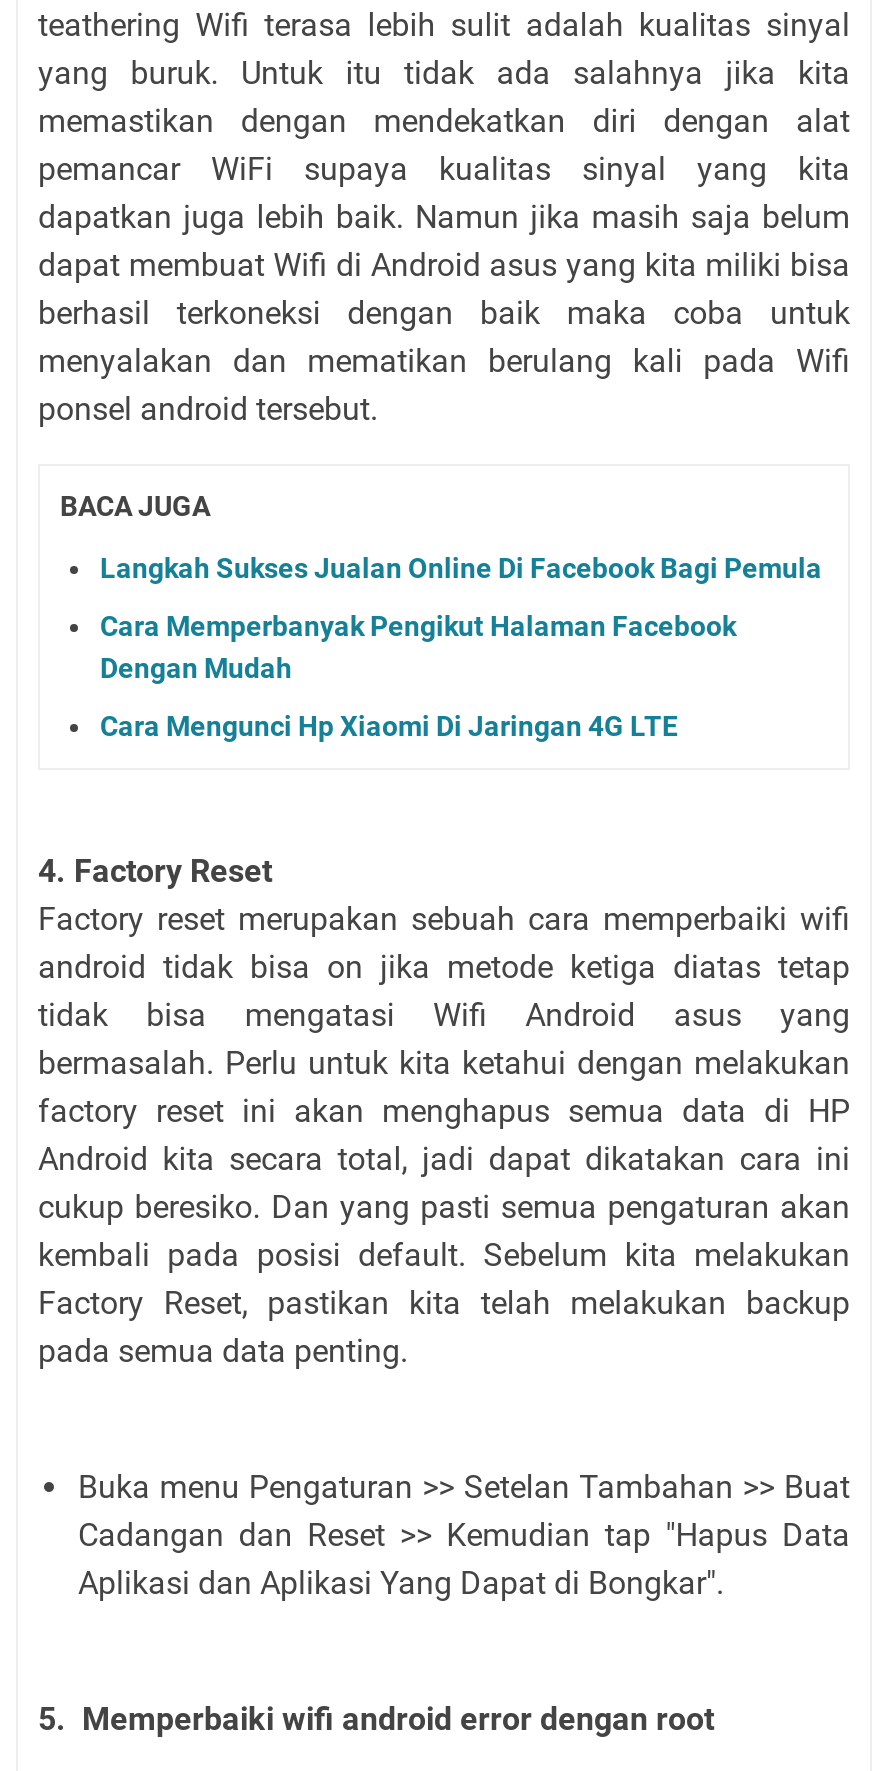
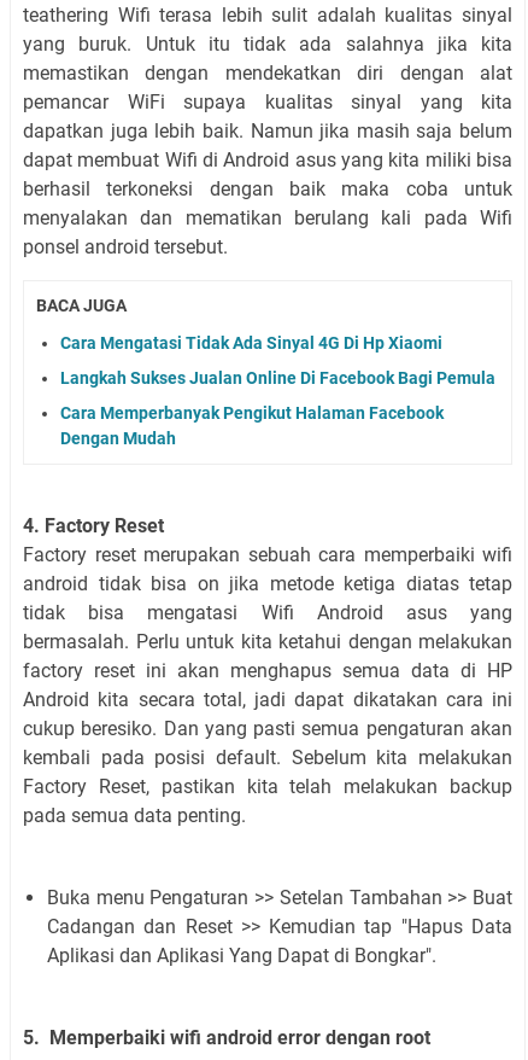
+ Cara Mengatasi Tidak Ada Sinyal 4G Di Hp Xiaomi

moved down: Langkah Sukses Jualan Online Di Facebook Bagi Pemula | Cara Memperbanyak Pengikut Halaman Facebook | Dengan Mudah

- Cara Mengunci Hp Xiaomi Di Jaringan 4G LTE
